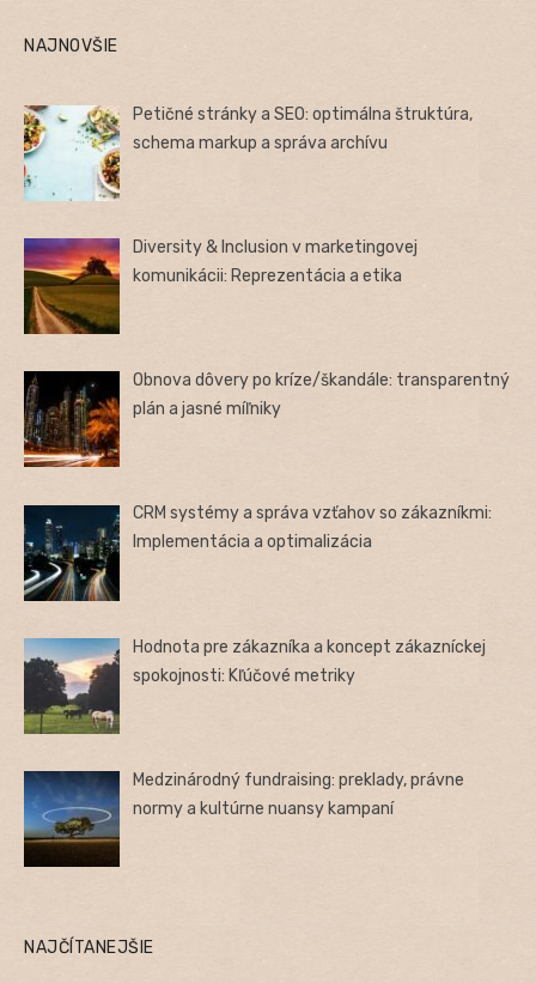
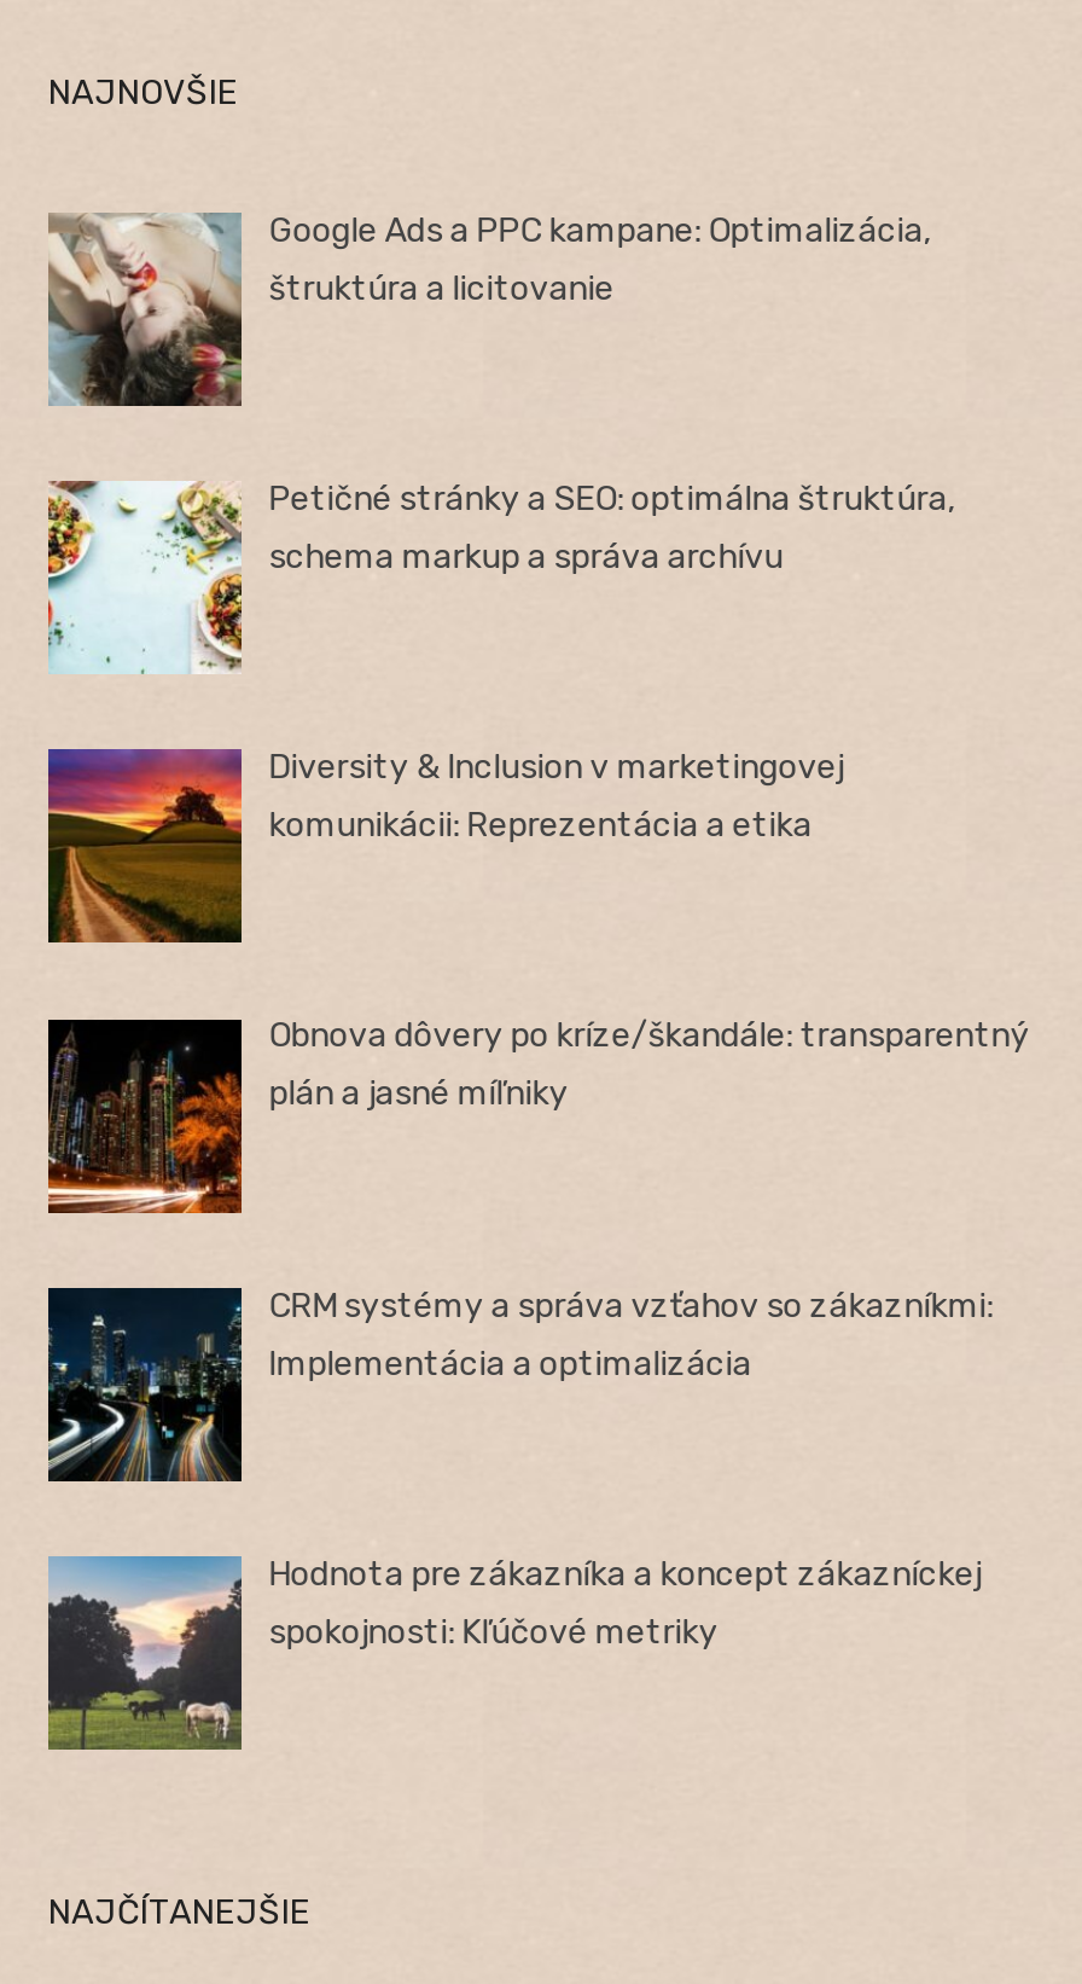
+ [image]
+ Google Ads a PPC kampane: Optimalizácia,
+ štruktúra a licitovanie

moved down: [image] | Petičné stránky a SEO: optimálna štruktúra, | schema markup a správa archívu | ... | Hodnota pre zákazníka a koncept zákazníckej | spokojnosti: Kľúčové metriky

moved down: [image]

- [image]
- Medzinárodný fundraising: preklady, právne
- normy a kultúrne nuansy kampaní
